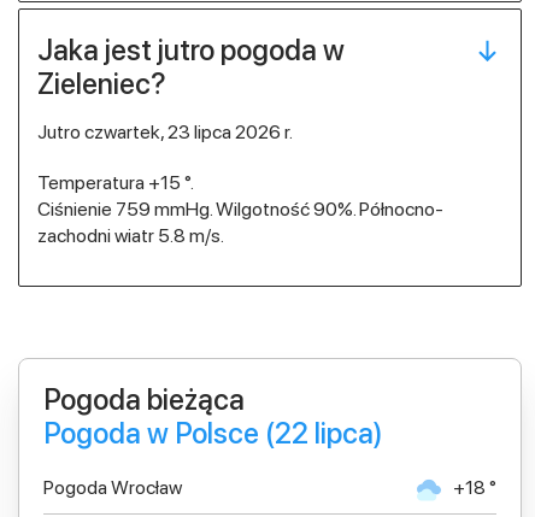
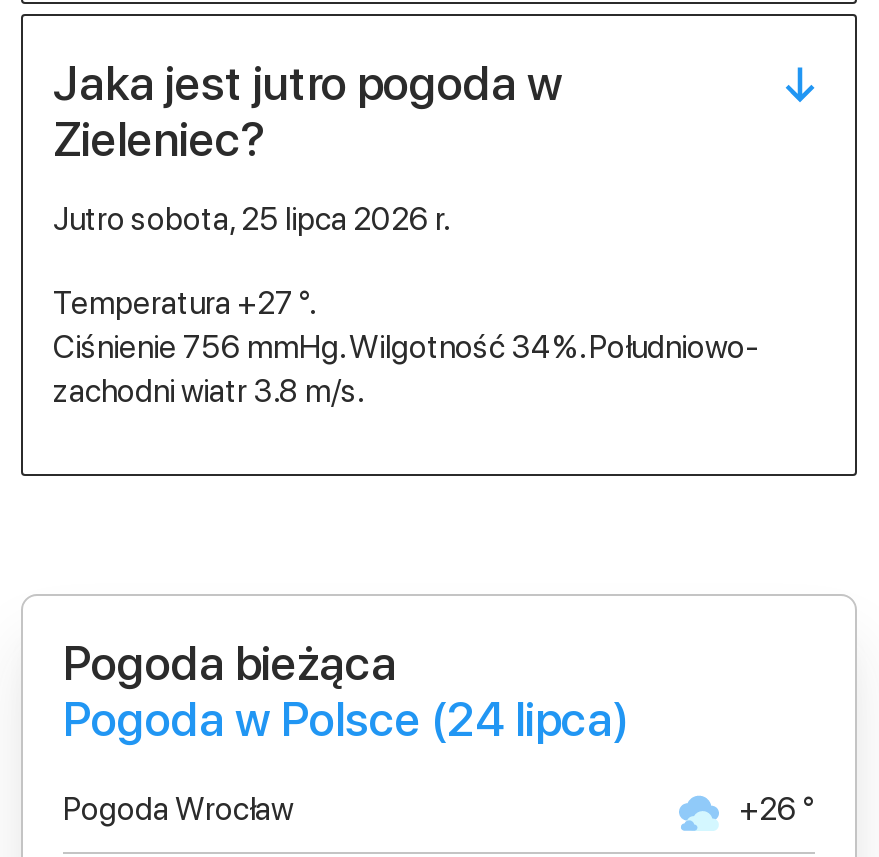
- jutro czwartek, 23 lipca 2026 r.
+ jutro sobota, 25 lipca 2026 r.

- Temperatura +15 °.
+ Temperatura +27 °.

- Ciśnienie 759 mmHg. Wilgotność 90%. Północno-
+ Ciśnienie 756 mmHg. Wilgotność 34%. Południowo-

- zachodni wiatr 5.8 m/s.
+ zachodni wiatr 3.8 m/s.

- Pogoda w Polsce (22 lipca)
+ Pogoda w Polsce (24 lipca)

- +18 °
+ +26 °
